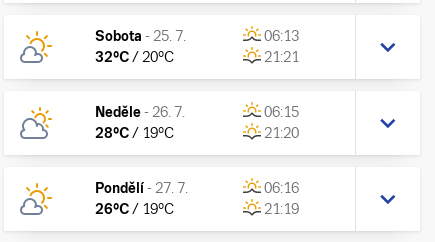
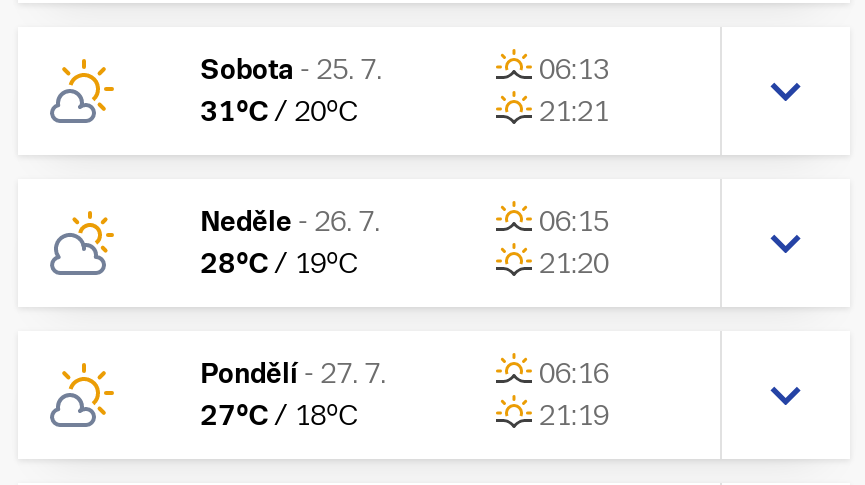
- 32°C / 20°C
+ 31°C / 20°C

- 26°C / 19°C
+ 27°C / 18°C
